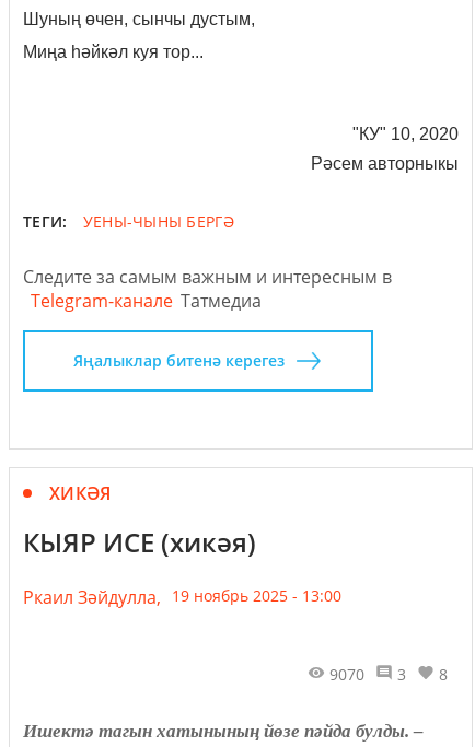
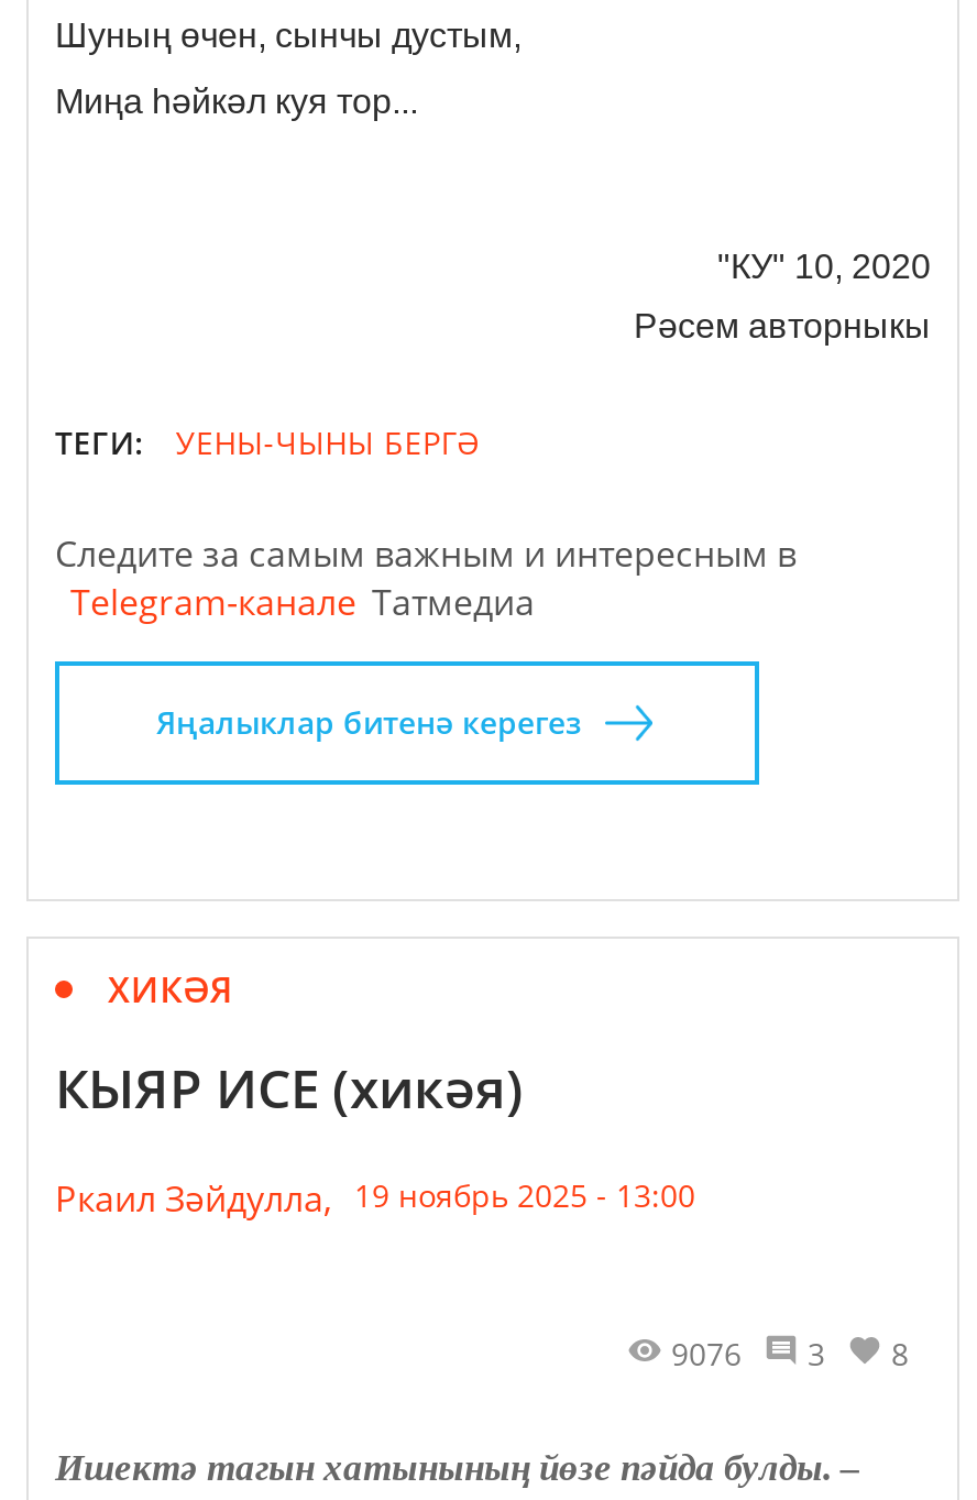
- 9070 3 8
+ 9076 3 8
